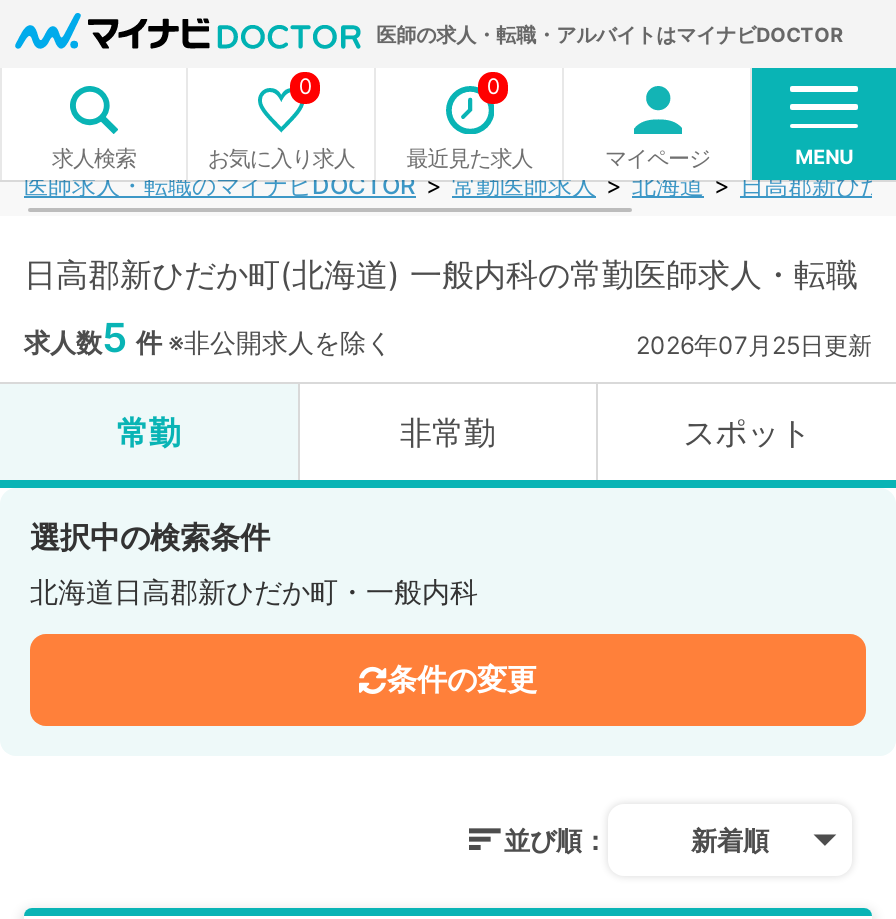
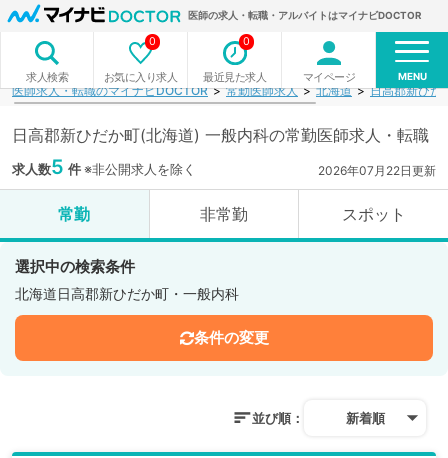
- 2026年07月25日更新
+ 2026年07月22日更新
